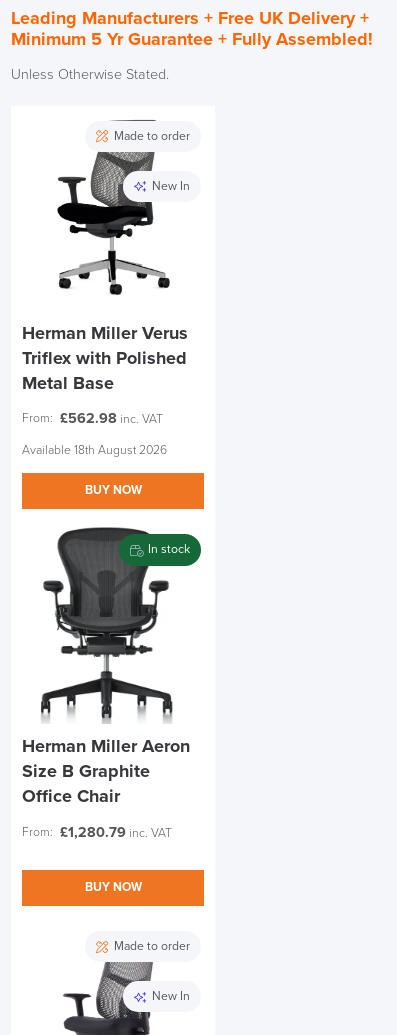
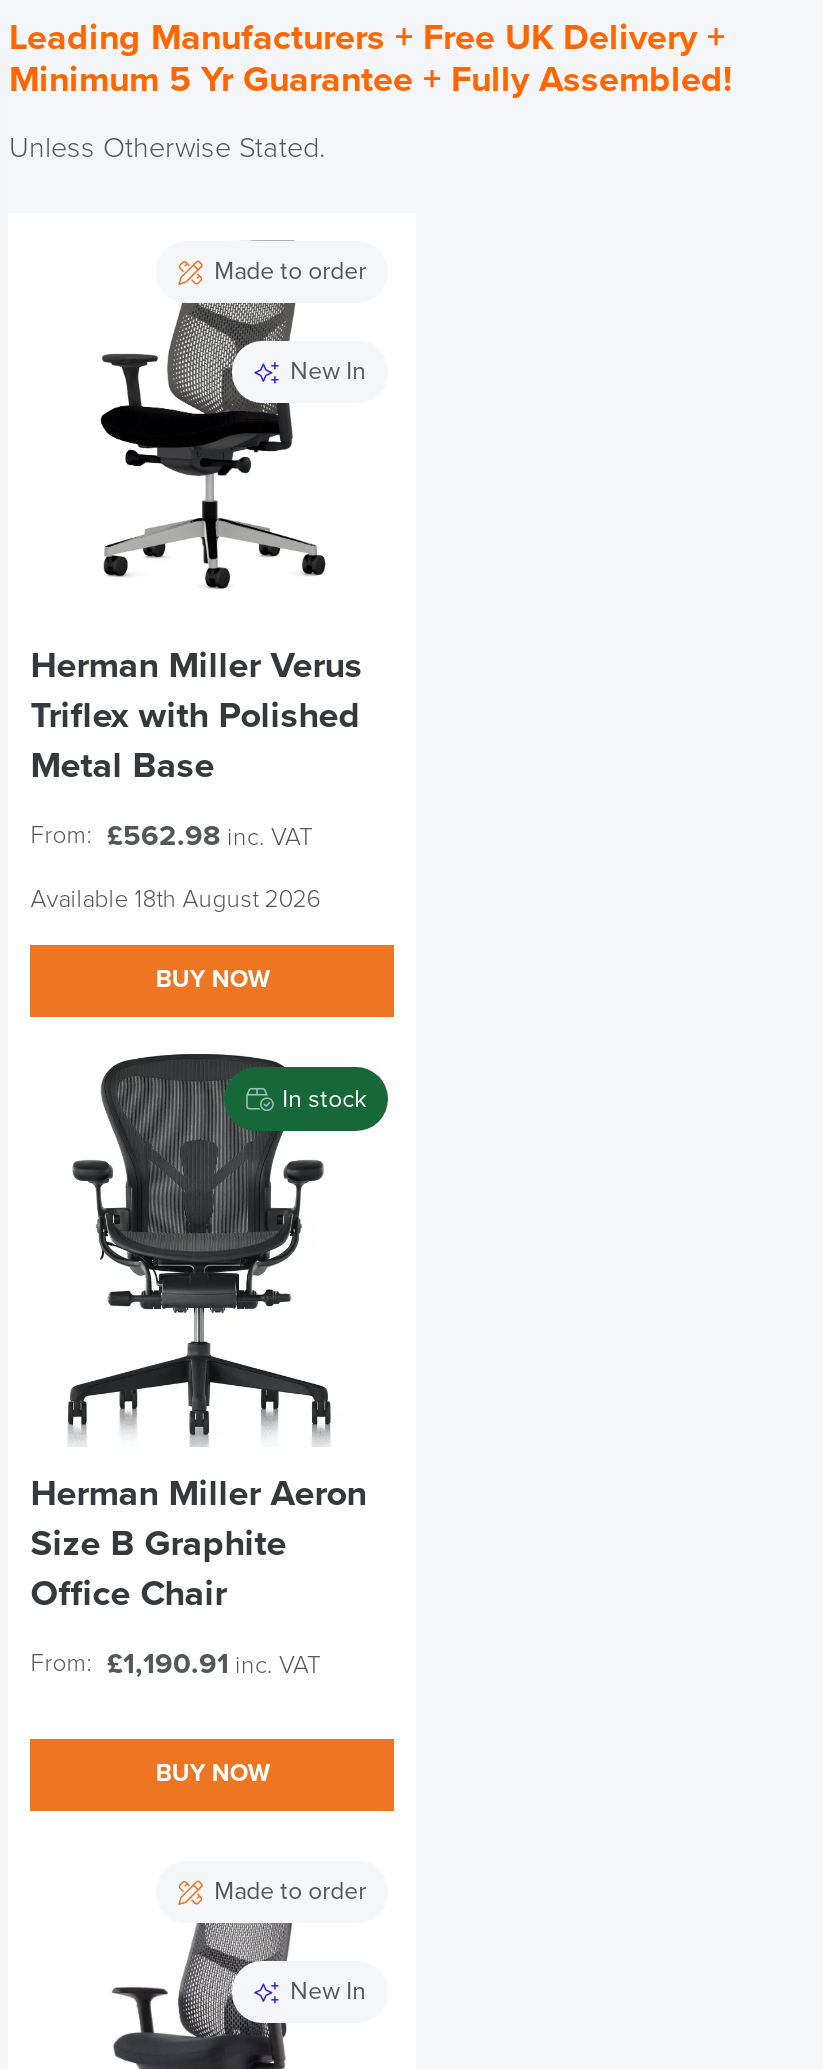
- From: £1,280.79 inc. VAT
+ From: £1,190.91 inc. VAT
